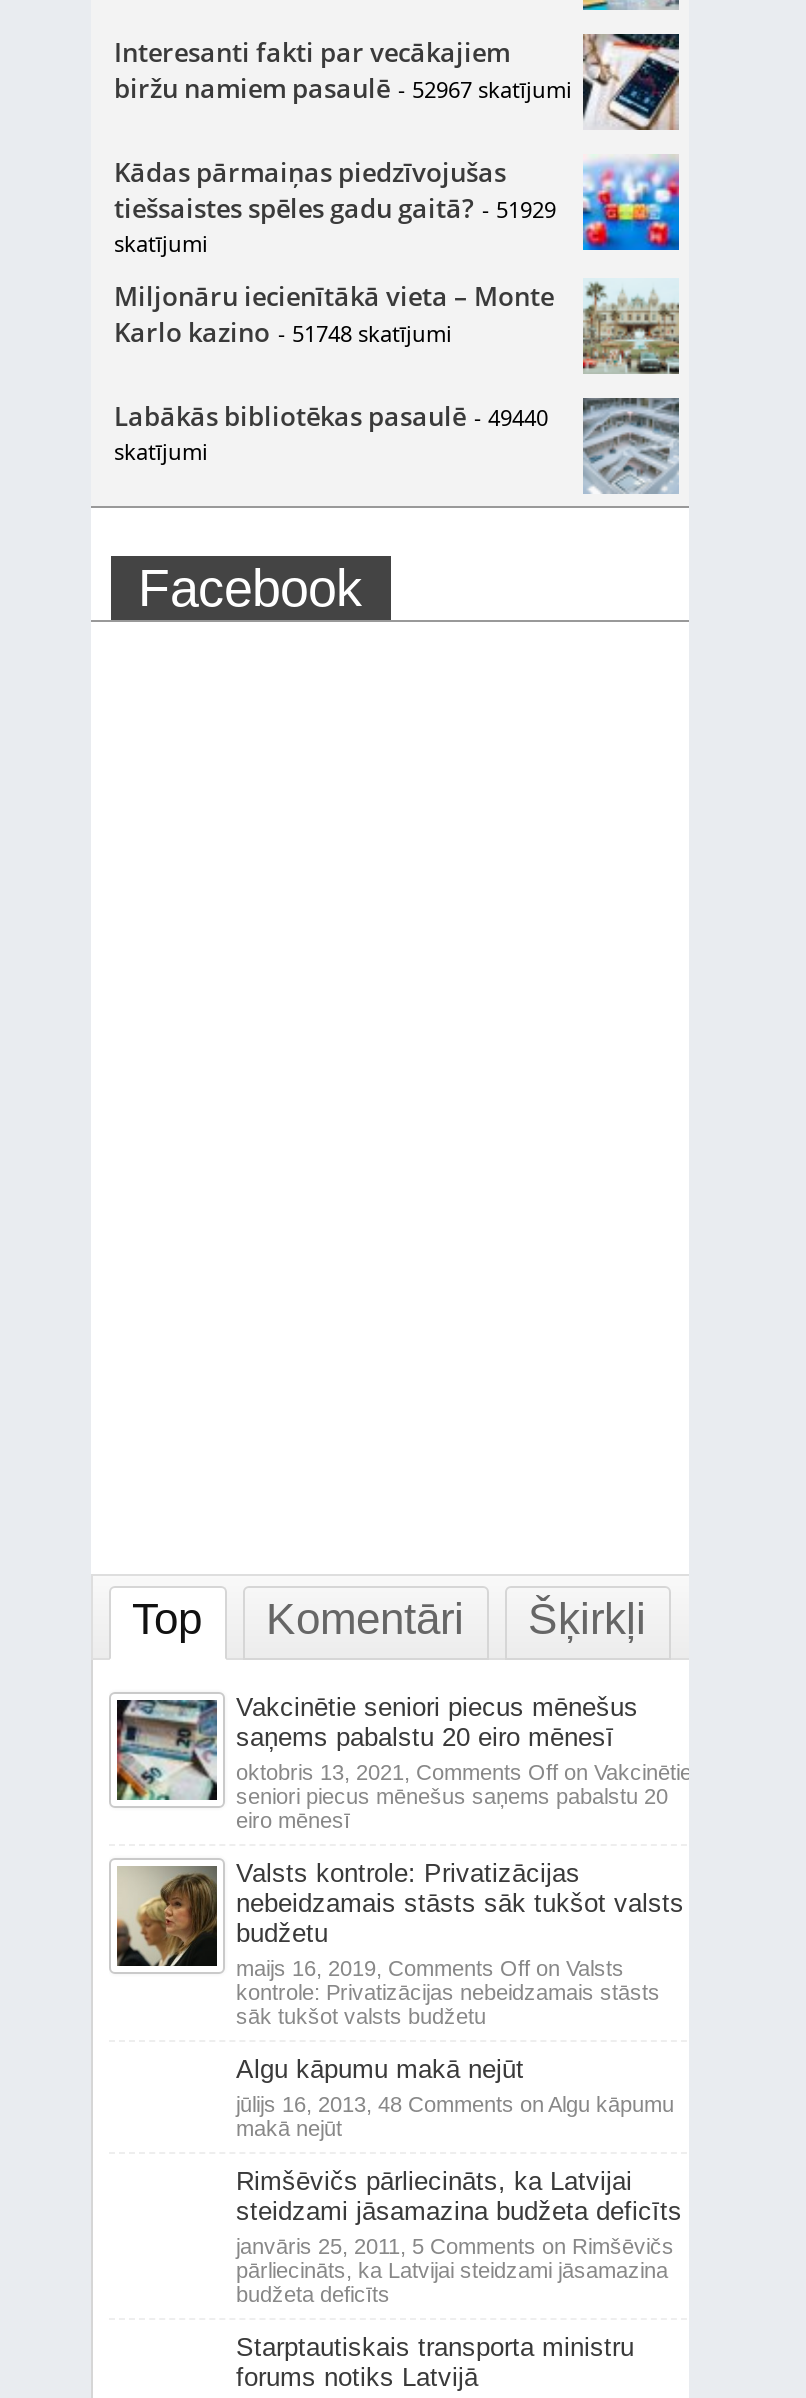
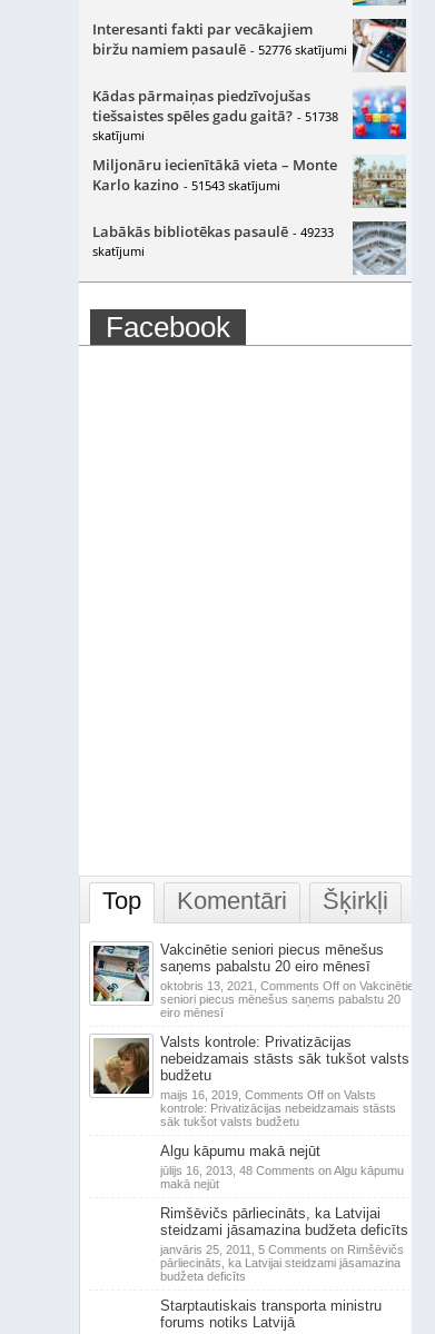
- biržu namiem pasaulē - 52967 skatījumi
+ biržu namiem pasaulē - 52776 skatījumi

- tiešsaistes spēles gadu gaitā? - 51929
+ tiešsaistes spēles gadu gaitā? - 51738

- Karlo kazino - 51748 skatījumi
+ Karlo kazino - 51543 skatījumi

- Labākās bibliotēkas pasaulē - 49440
+ Labākās bibliotēkas pasaulē - 49233
